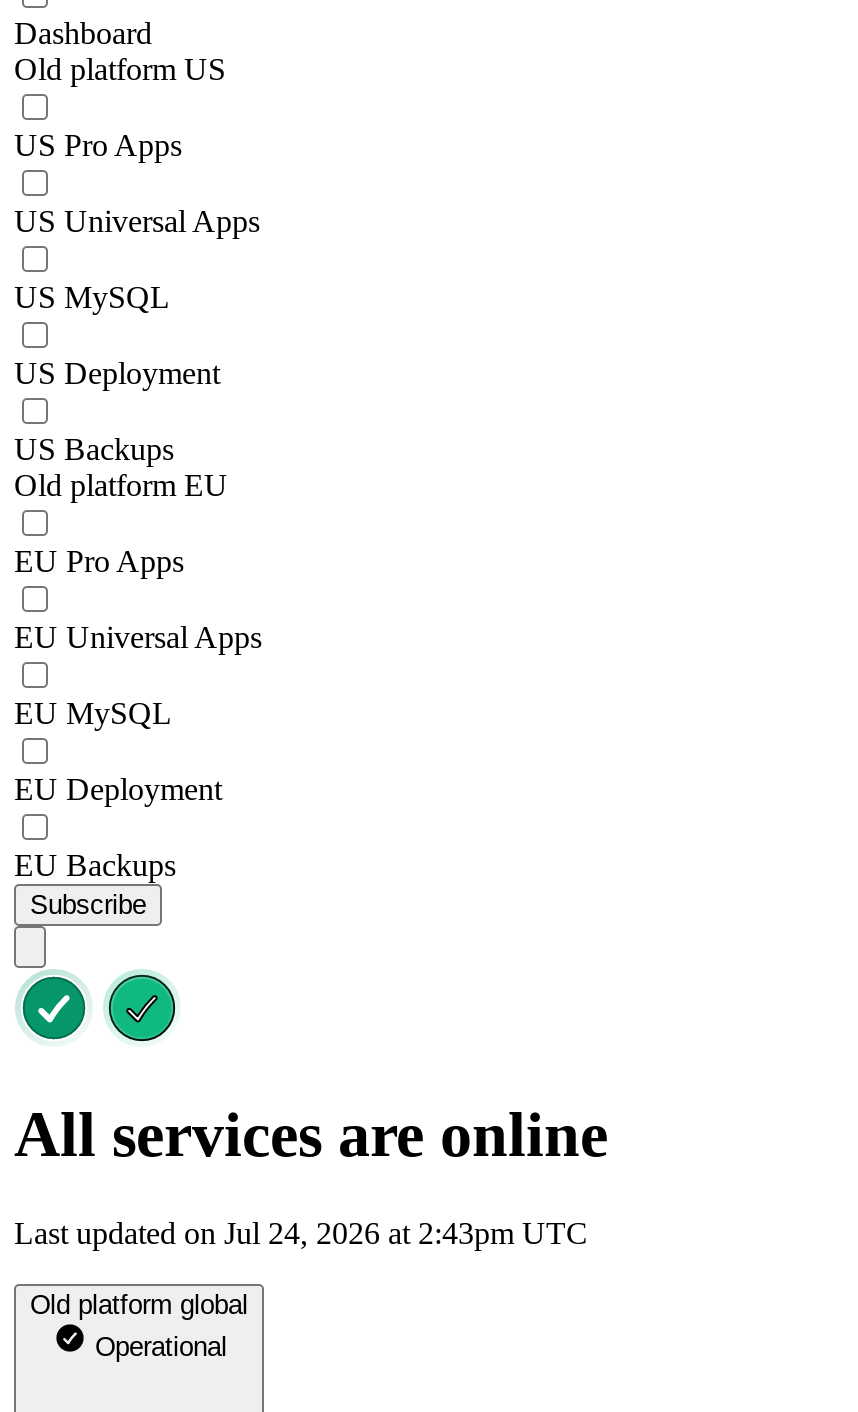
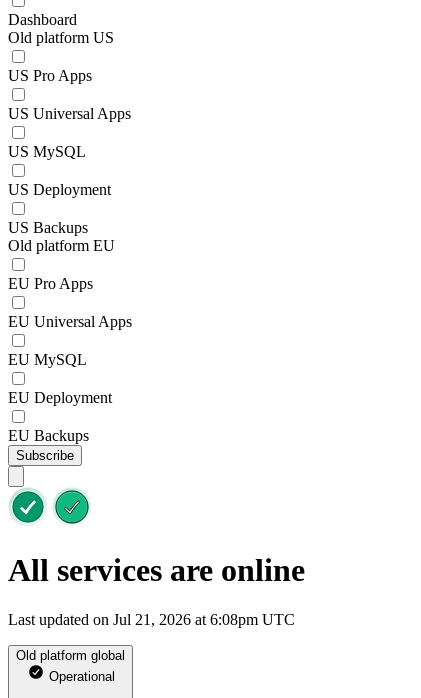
- Last updated on Jul 24, 2026 at 2:43pm UTC
+ Last updated on Jul 21, 2026 at 6:08pm UTC
